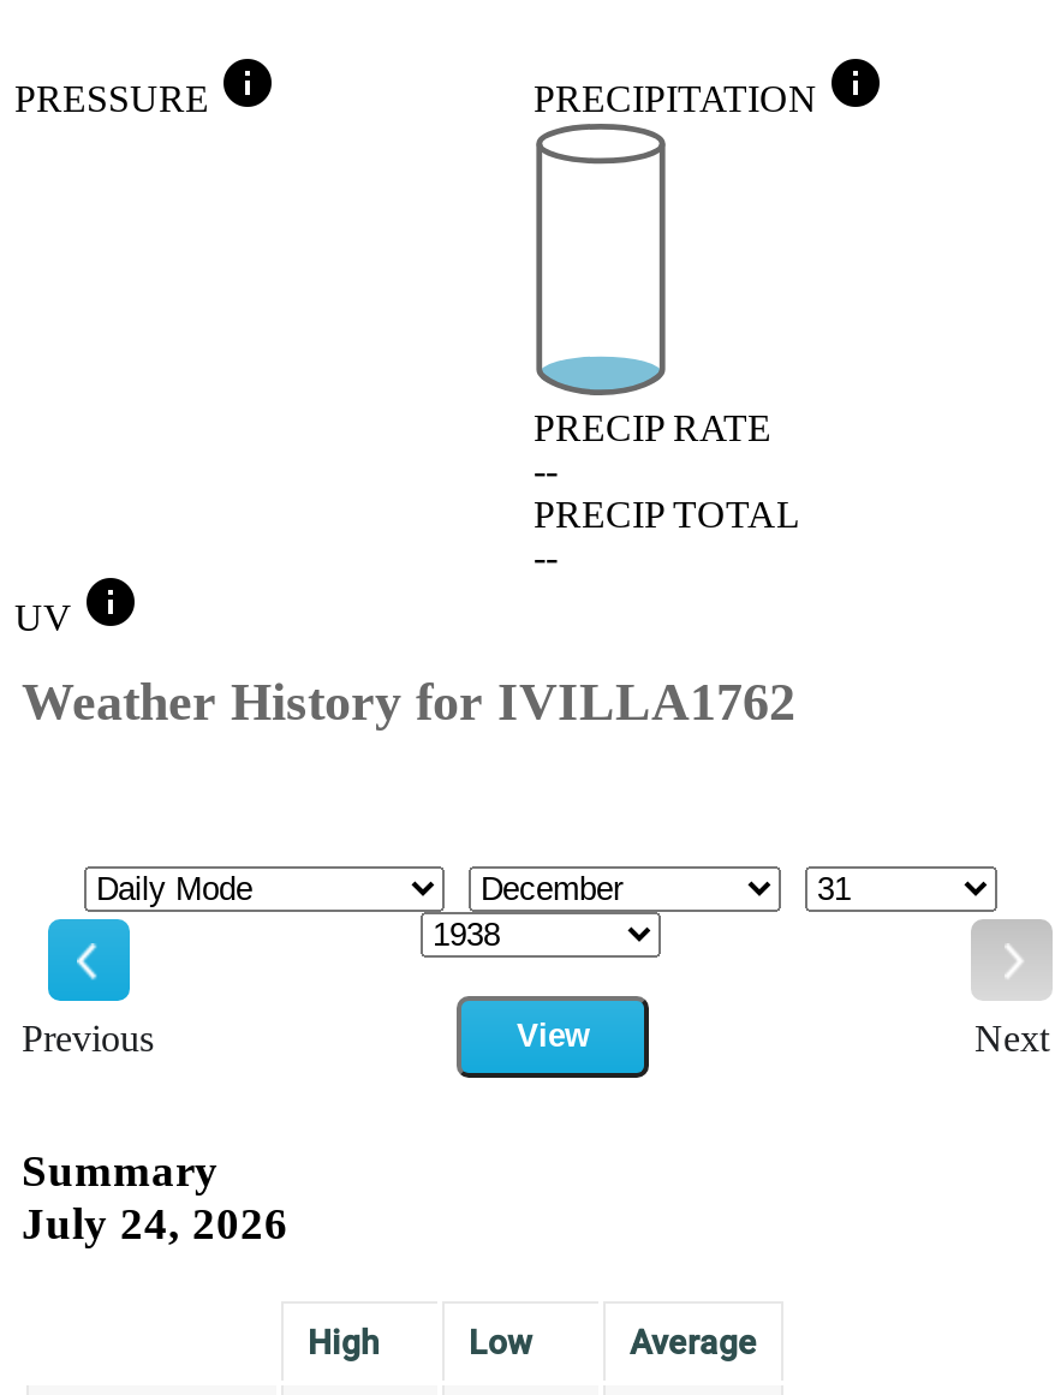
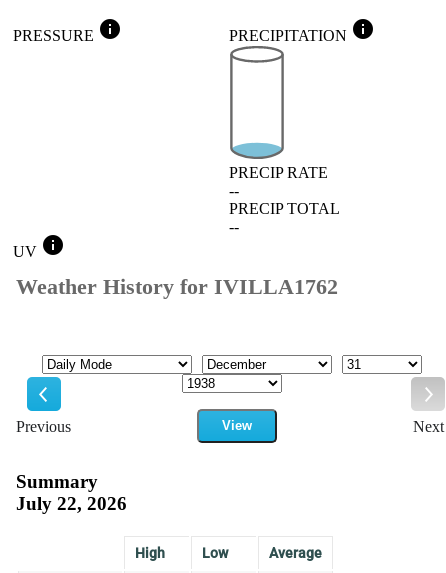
- July 24, 2026
+ July 22, 2026
